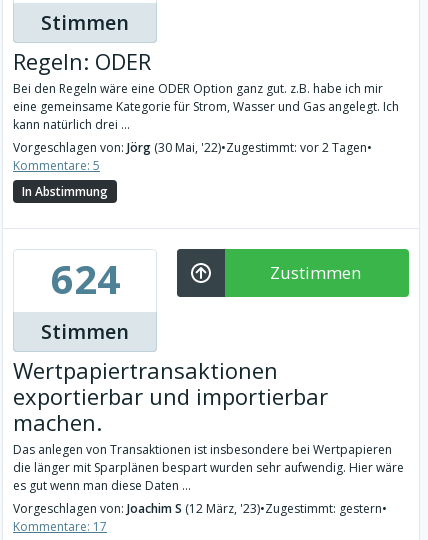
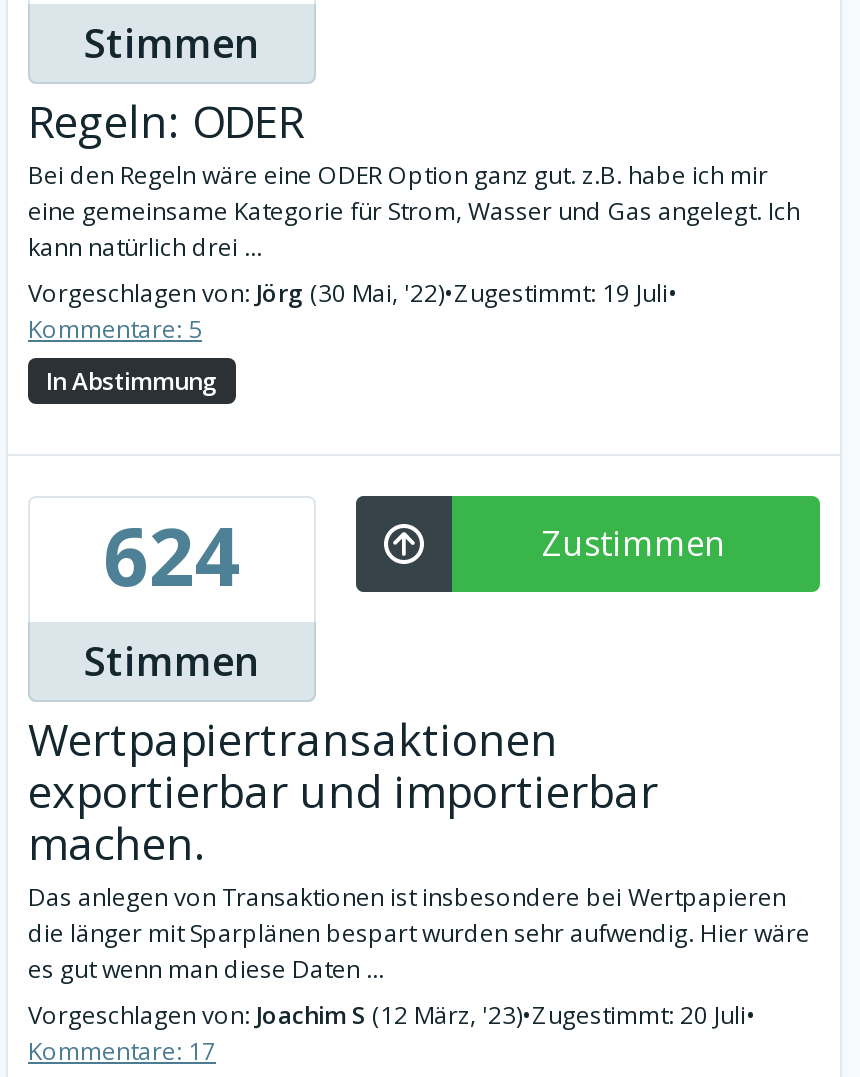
- Vorgeschlagen von: Jörg (30 Mai, '22)•Zugestimmt: vor 2 Tagen•
+ Vorgeschlagen von: Jörg (30 Mai, '22)•Zugestimmt: 19 Juli•

- Vorgeschlagen von: Joachim S (12 März, '23)•Zugestimmt: gestern•
+ Vorgeschlagen von: Joachim S (12 März, '23)•Zugestimmt: 20 Juli•
